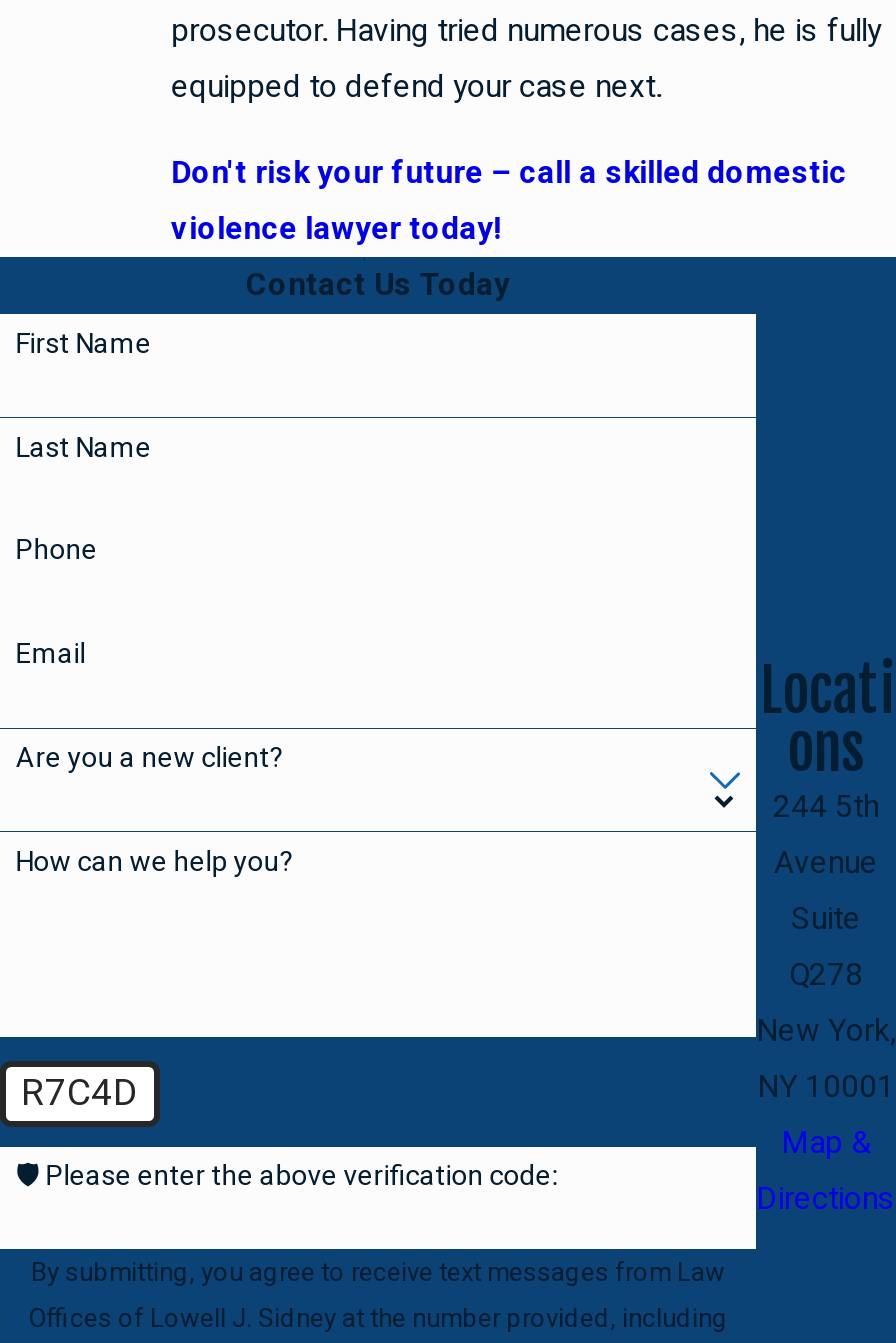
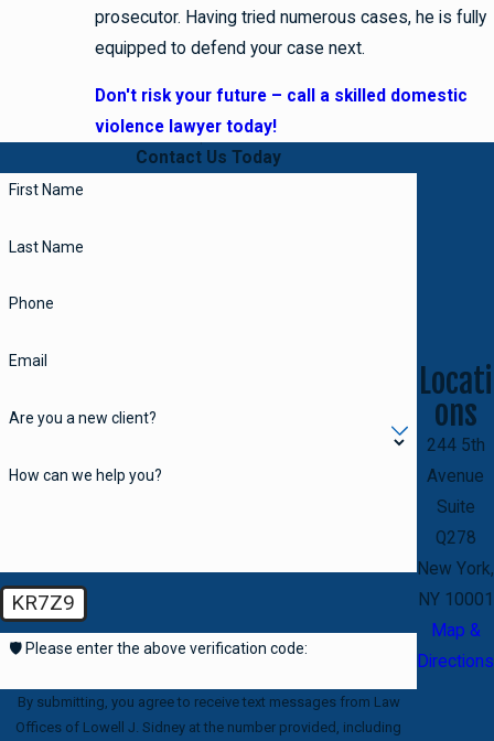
- R7C4D
+ KR7Z9
